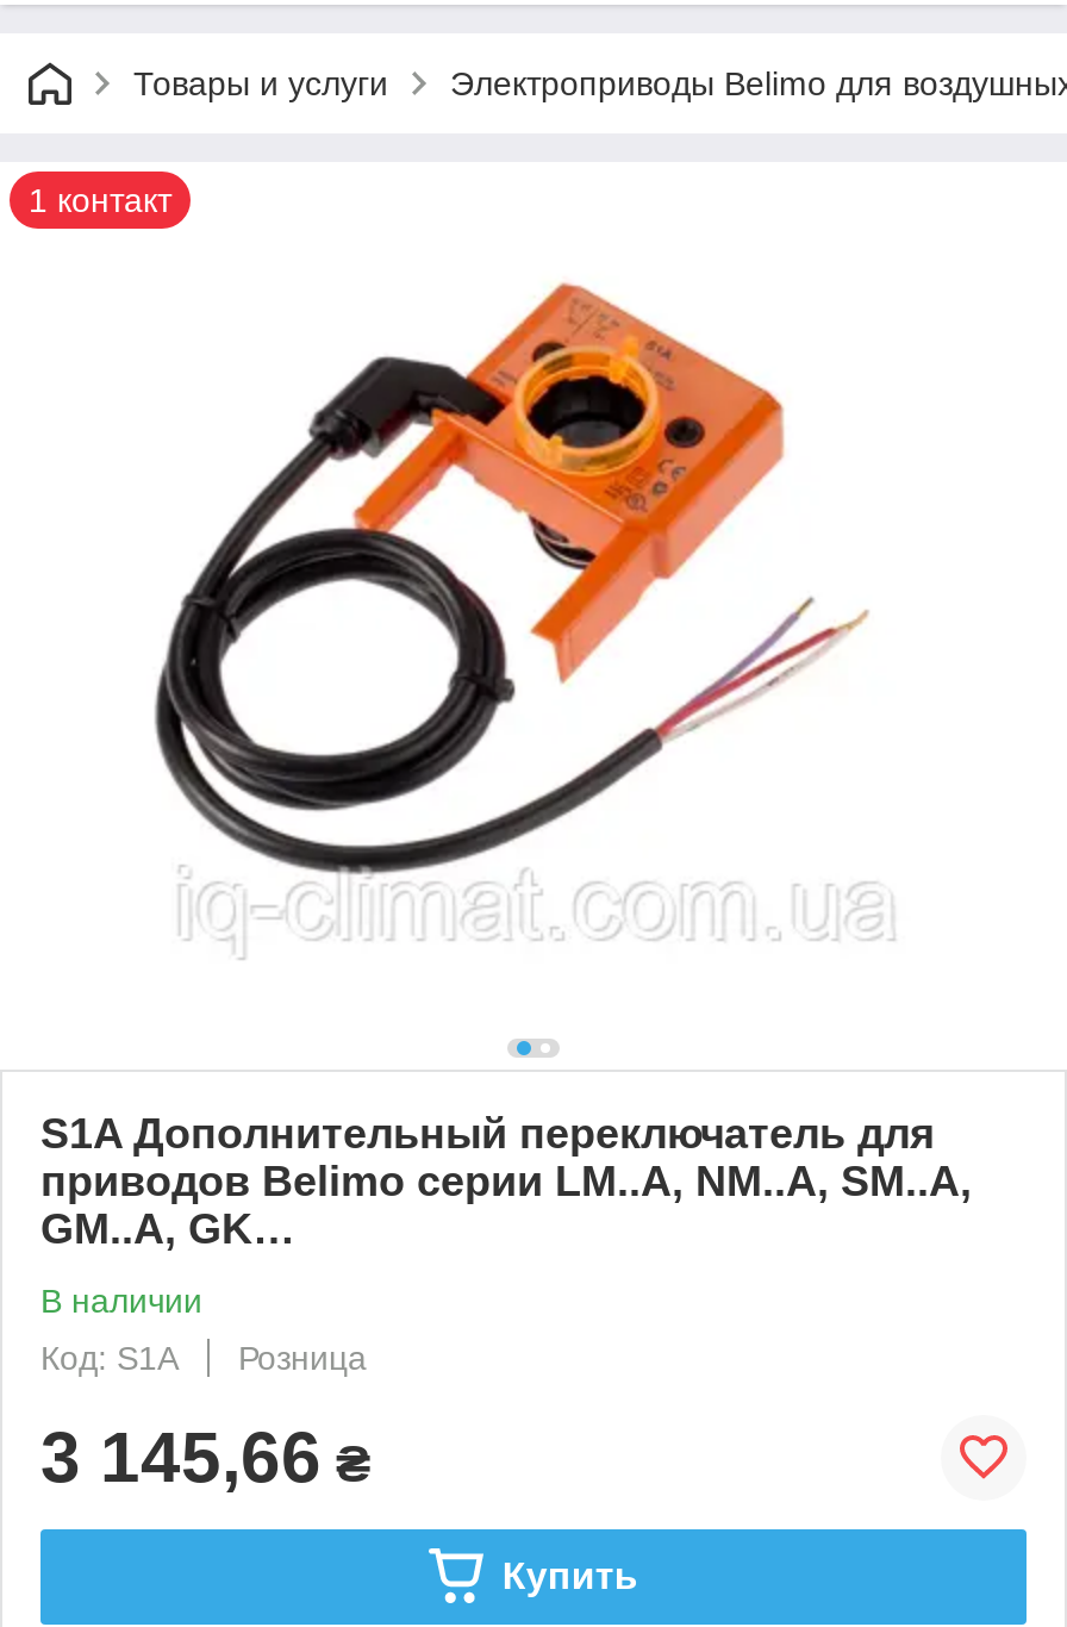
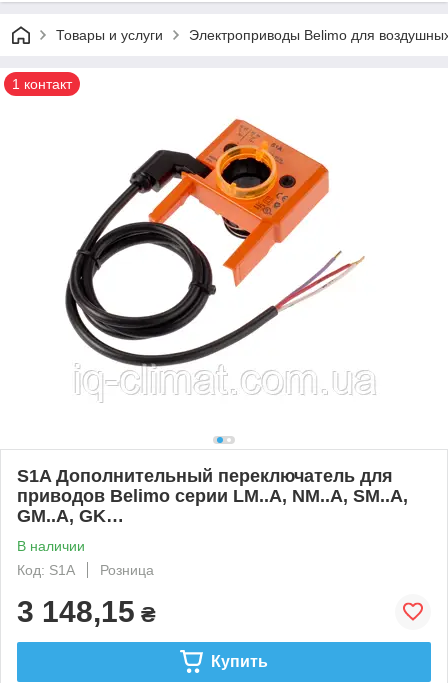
- 3 145,66 ₴
+ 3 148,15 ₴
